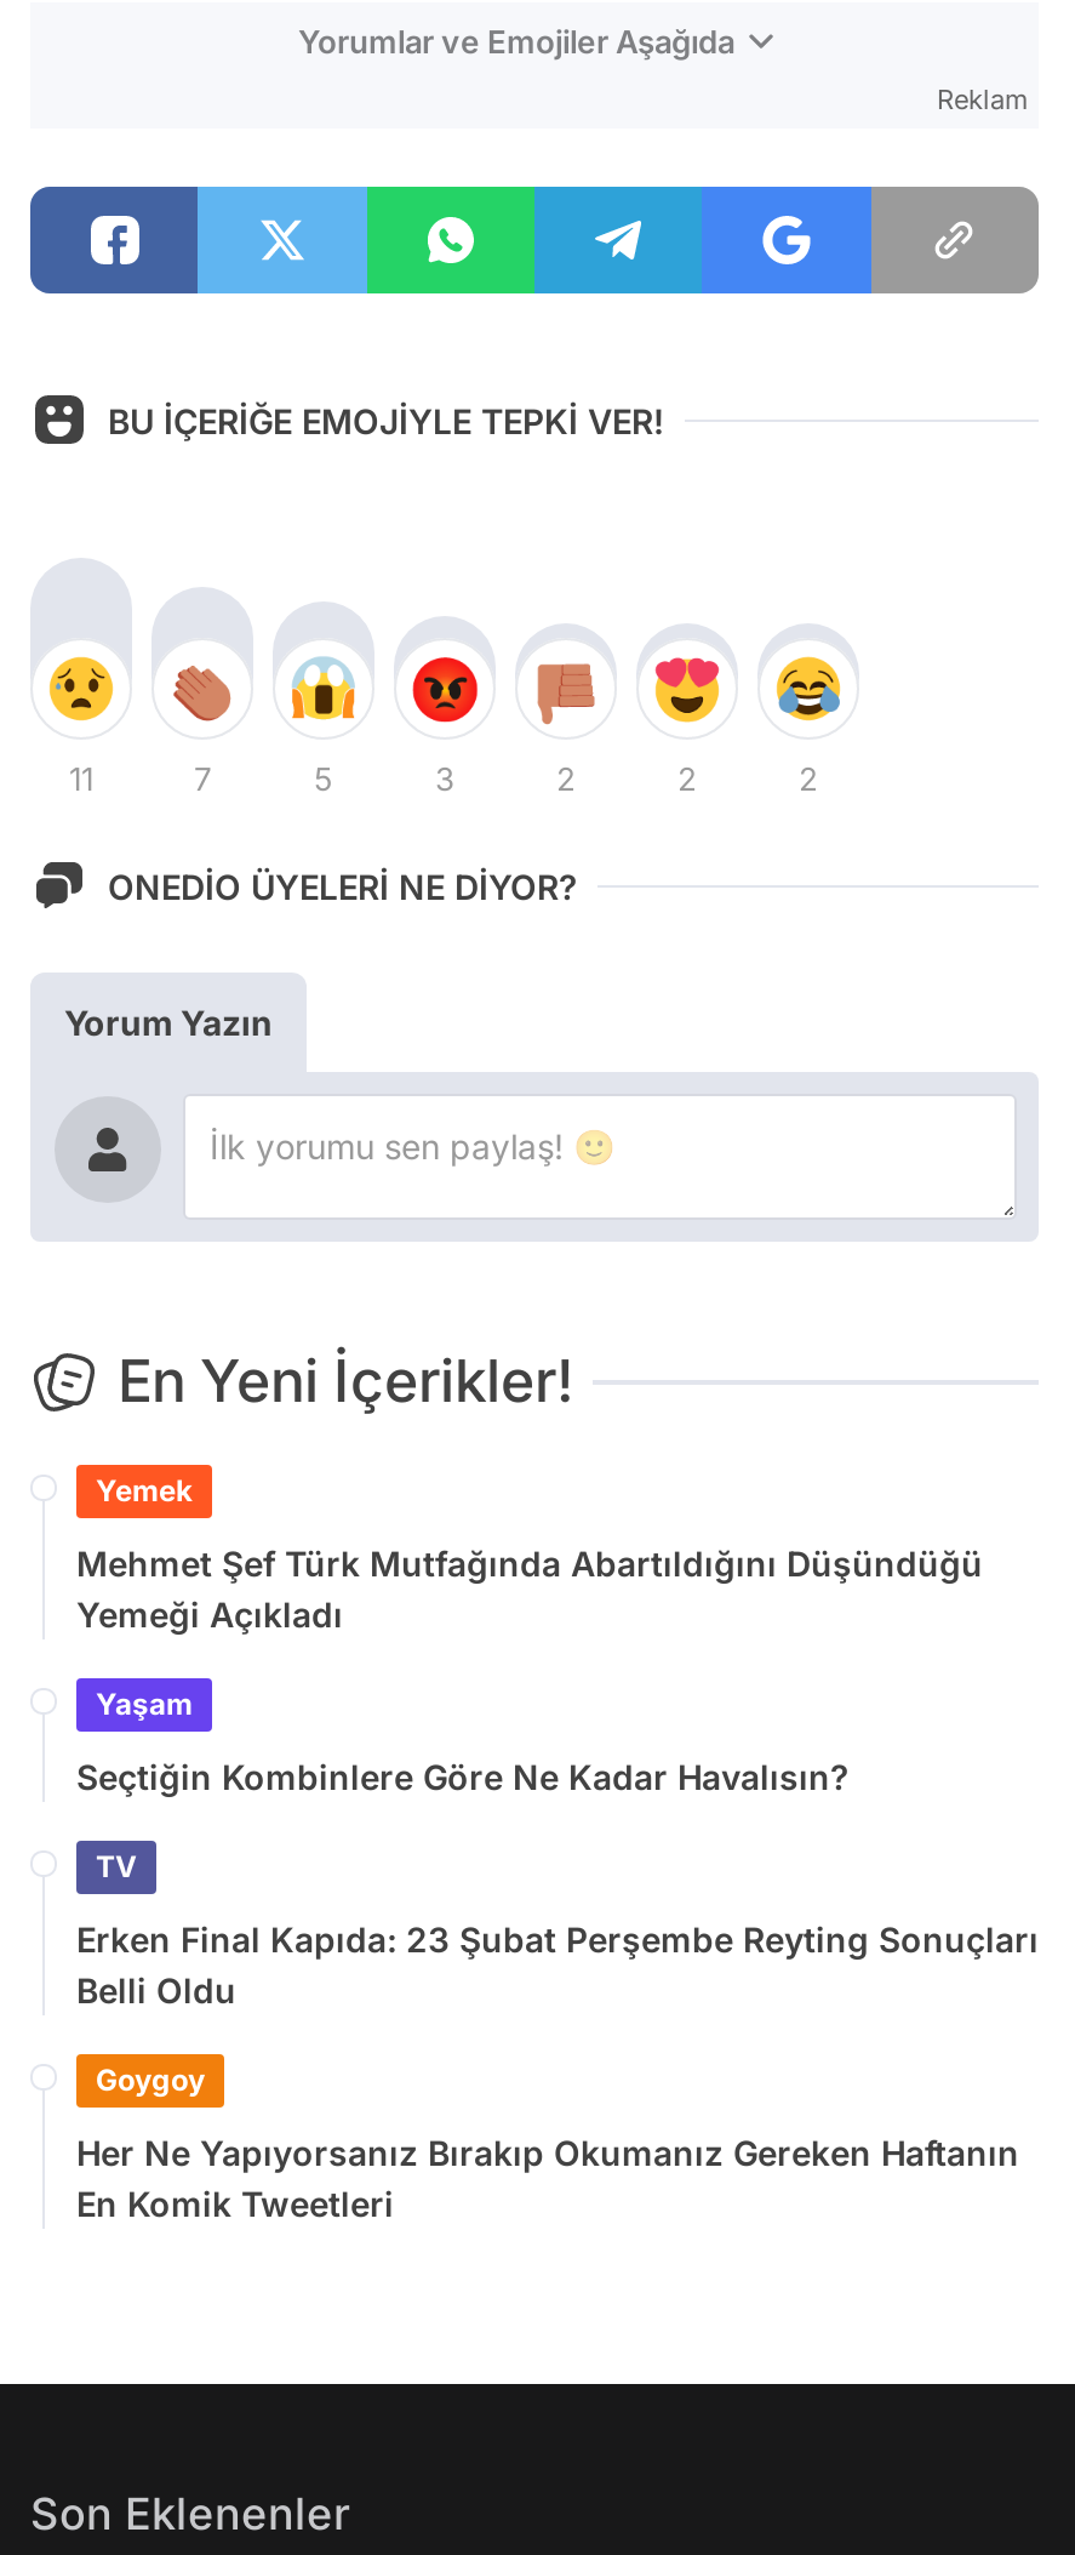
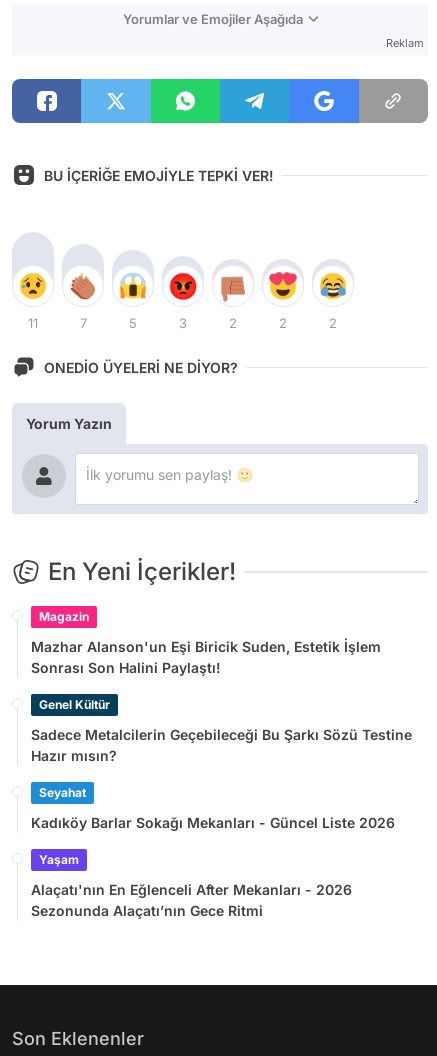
- Yemek
- Mehmet Şef Türk Mutfağında Abartıldığını Düşündüğü
- Yemeği Açıkladı
+ Magazin
+ Mazhar Alanson'un Eşi Biricik Suden, Estetik İşlem
+ Sonrası Son Halini Paylaştı!
+ Genel Kültür
+ Sadece Metalcilerin Geçebileceği Bu Şarkı Sözü Testine
+ Hazır mısın?
+ Seyahat
+ Kadıköy Barlar Sokağı Mekanları - Güncel Liste 2026

moved down: Yaşam

- Seçtiğin Kombinlere Göre Ne Kadar Havalısın?
- TV
- Erken Final Kapıda: 23 Şubat Perşembe Reyting Sonuçları
- Belli Oldu
- Goygoy
- Her Ne Yapıyorsanız Bırakıp Okumanız Gereken Haftanın
- En Komik Tweetleri
+ Alaçatı'nın En Eğlenceli After Mekanları - 2026
+ Sezonunda Alaçatı’nın Gece Ritmi
